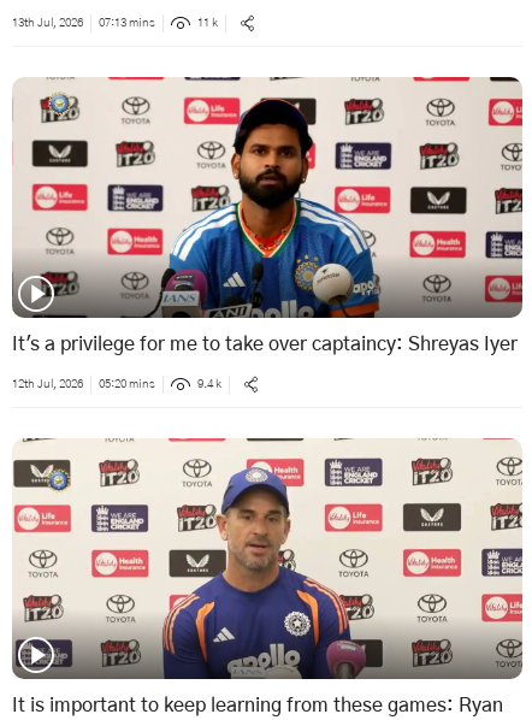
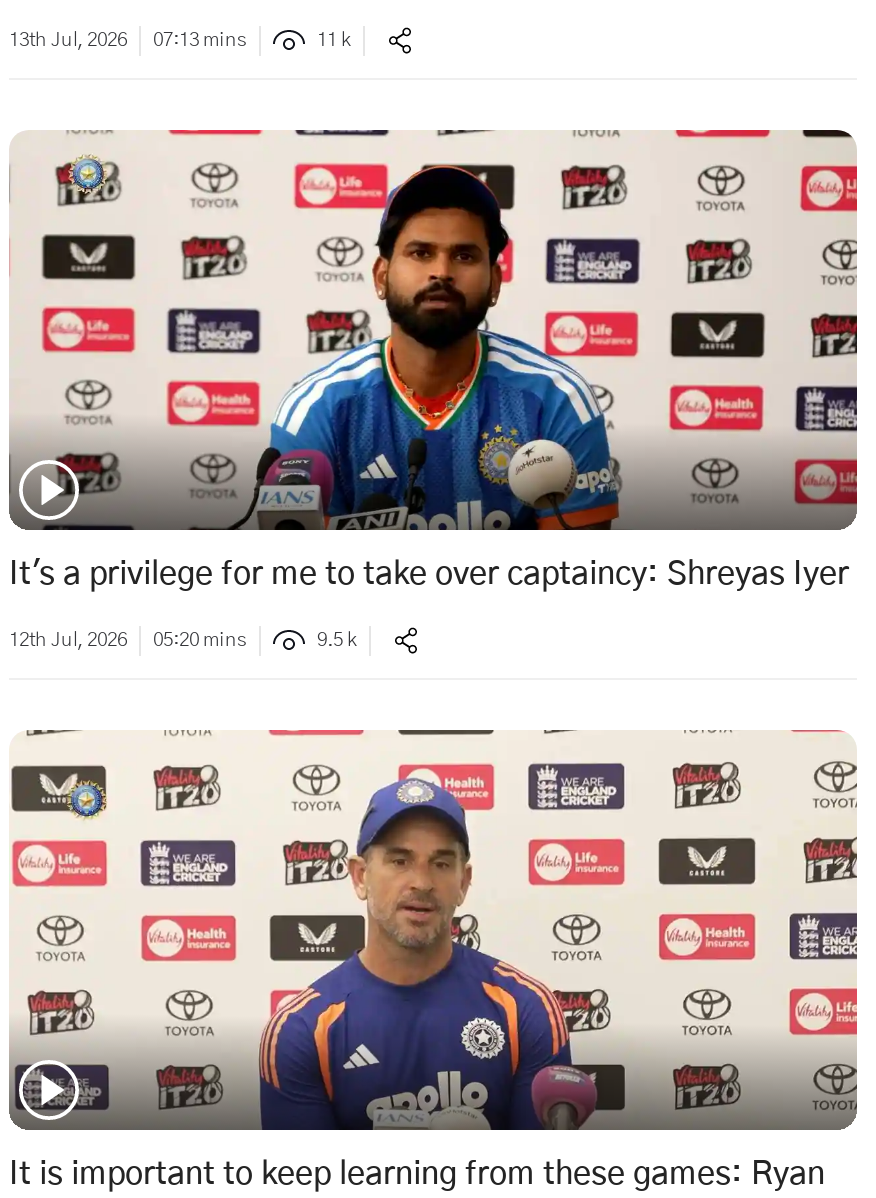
- 9.4 k
+ 9.5 k
